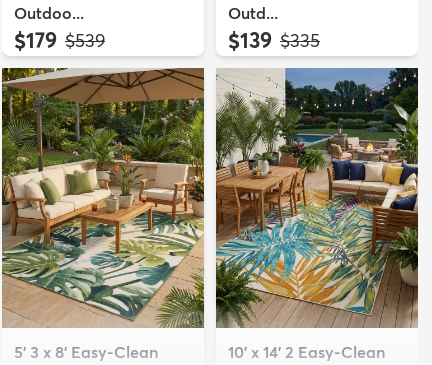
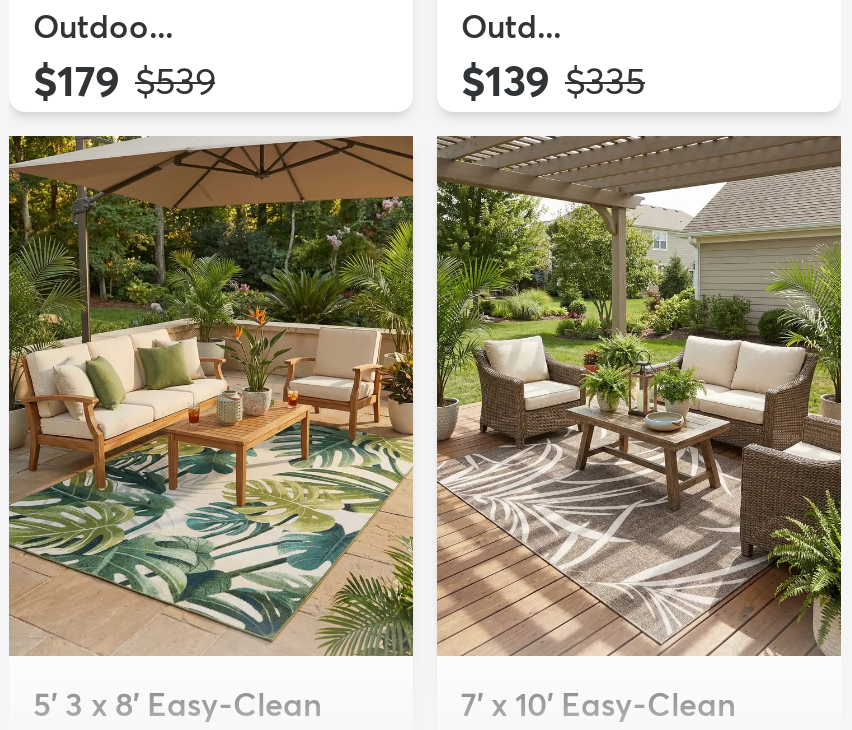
- [image]
- 10' x 14' 2 Easy-Clean
+ [image]
+ 7' x 10' Easy-Clean
